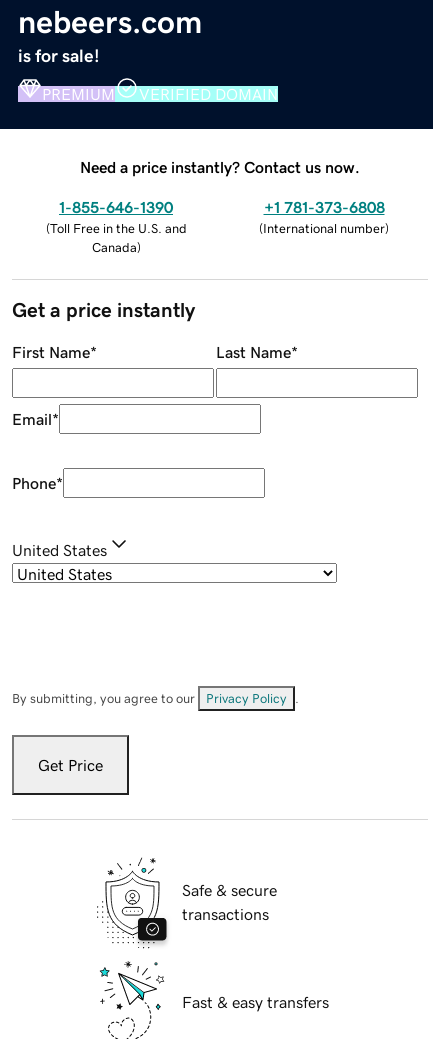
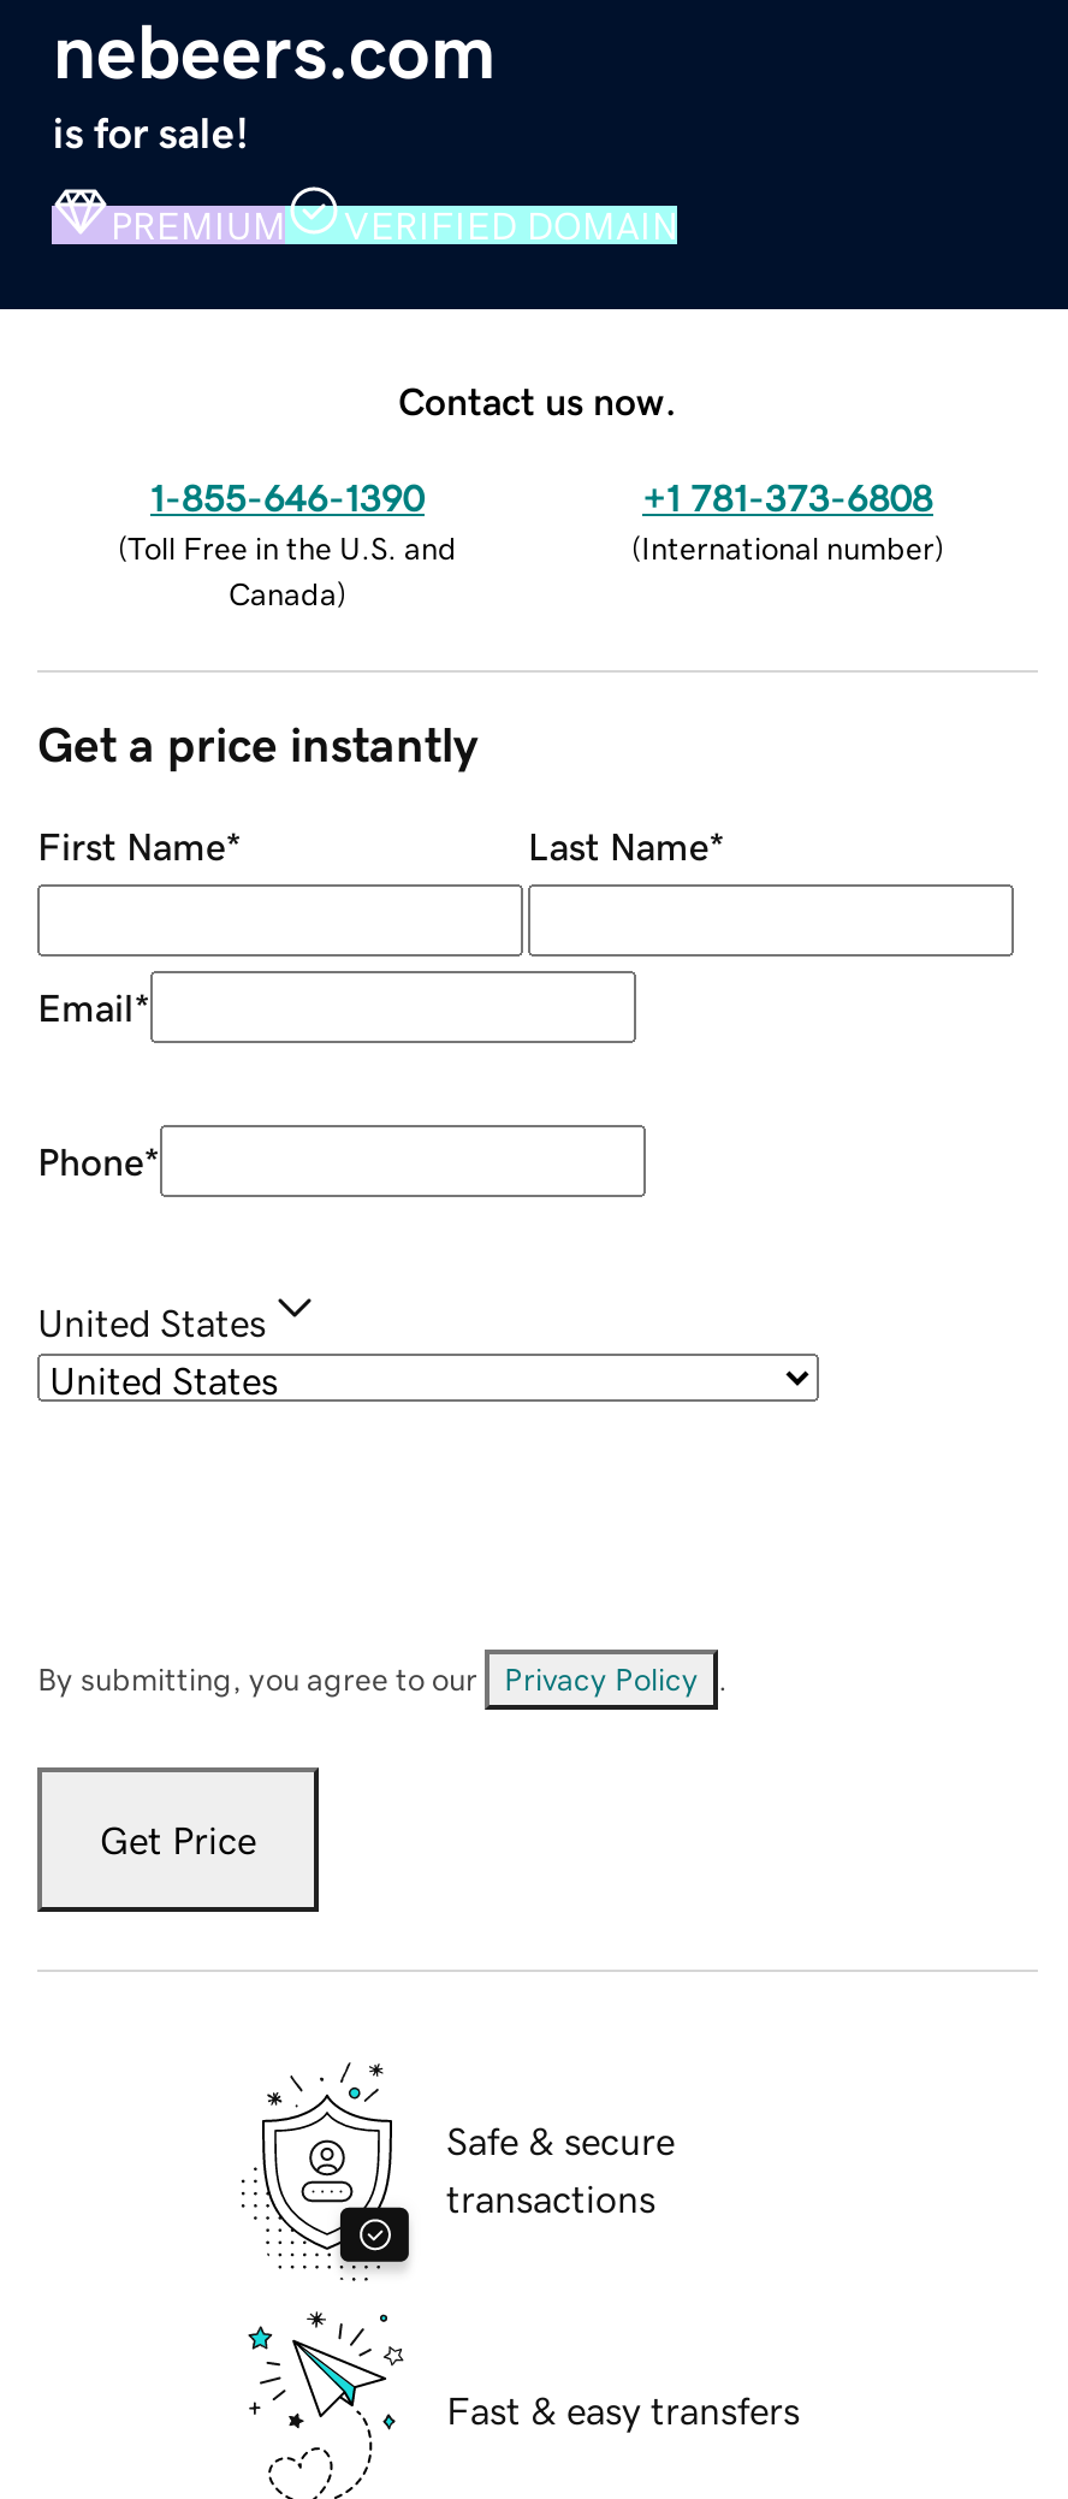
- Need a price instantly? Contact us now.
+ Contact us now.
